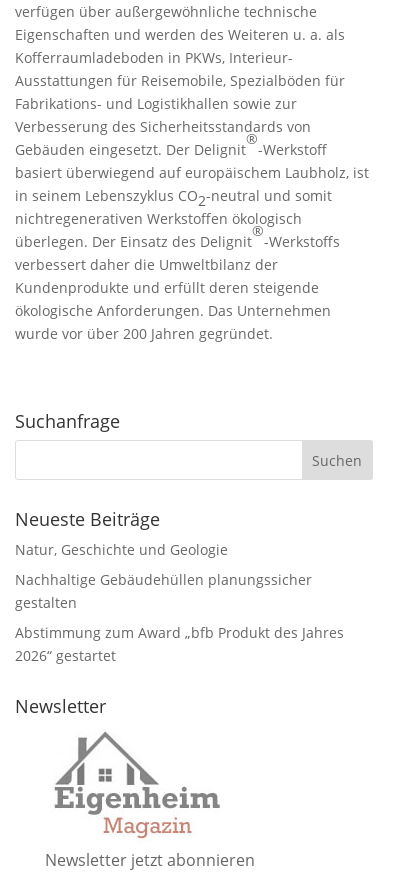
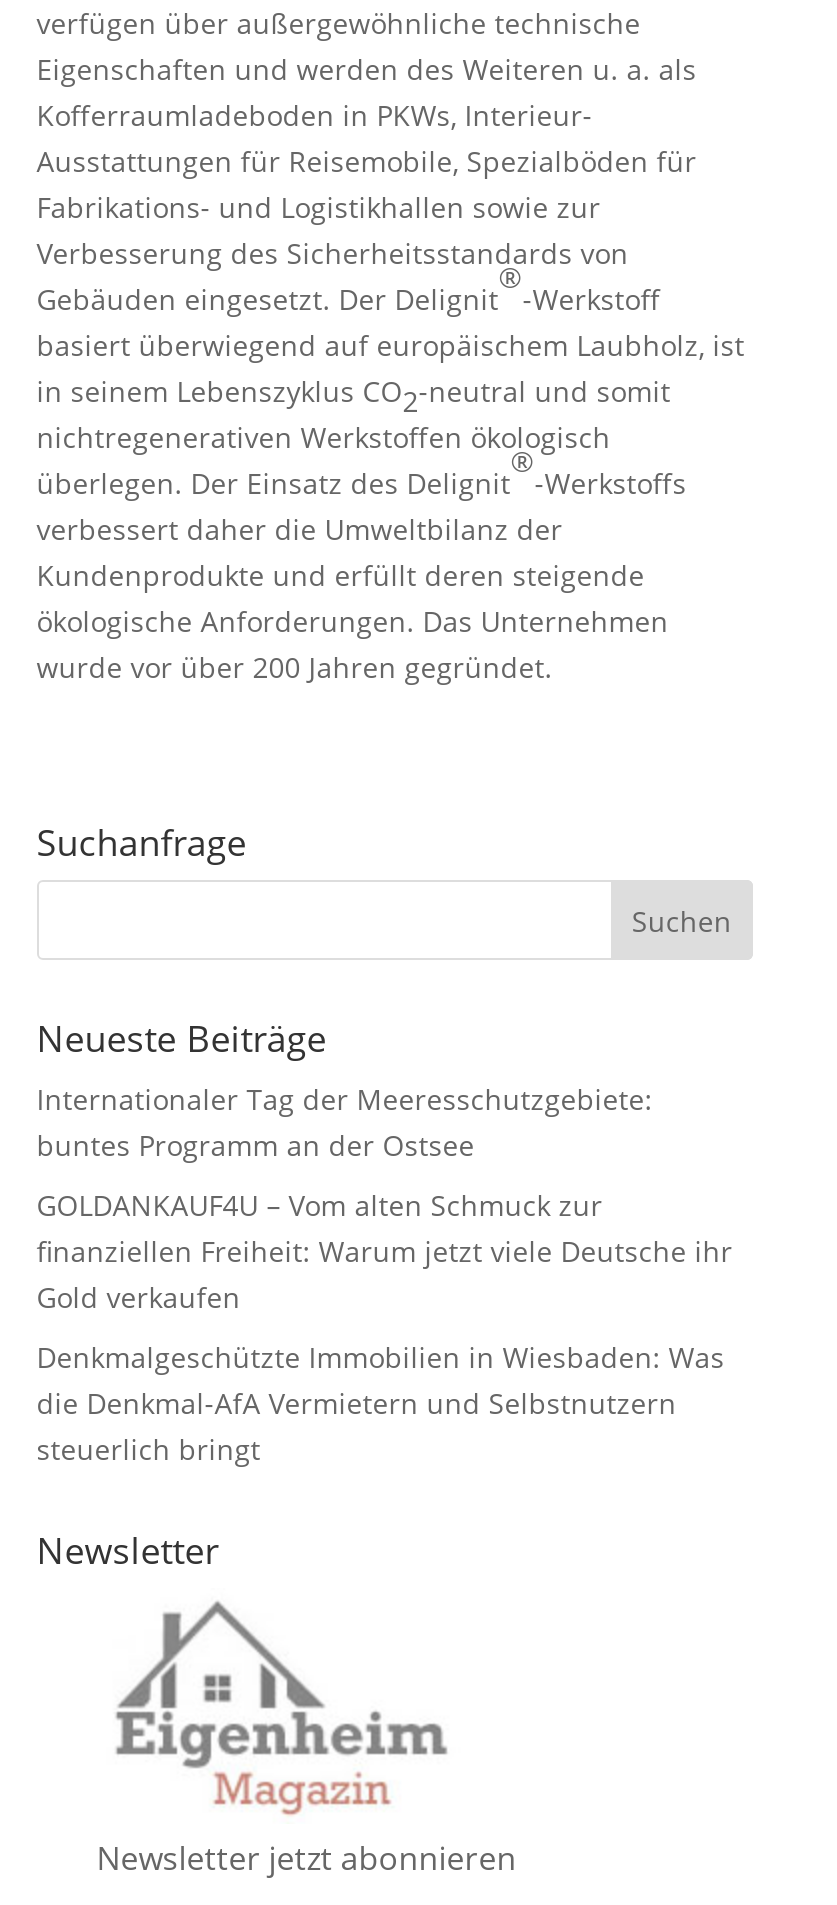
- Natur, Geschichte und Geologie
+ Internationaler Tag der Meeresschutzgebiete:
+ buntes Programm an der Ostsee

- Nachhaltige Gebäudehüllen planungssicher
- gestalten
+ GOLDANKAUF4U – Vom alten Schmuck zur
+ finanziellen Freiheit: Warum jetzt viele Deutsche ihr
+ Gold verkaufen

- Abstimmung zum Award „bfb Produkt des Jahres
- 2026“ gestartet
+ Denkmalgeschützte Immobilien in Wiesbaden: Was
+ die Denkmal-AfA Vermietern und Selbstnutzern
+ steuerlich bringt
